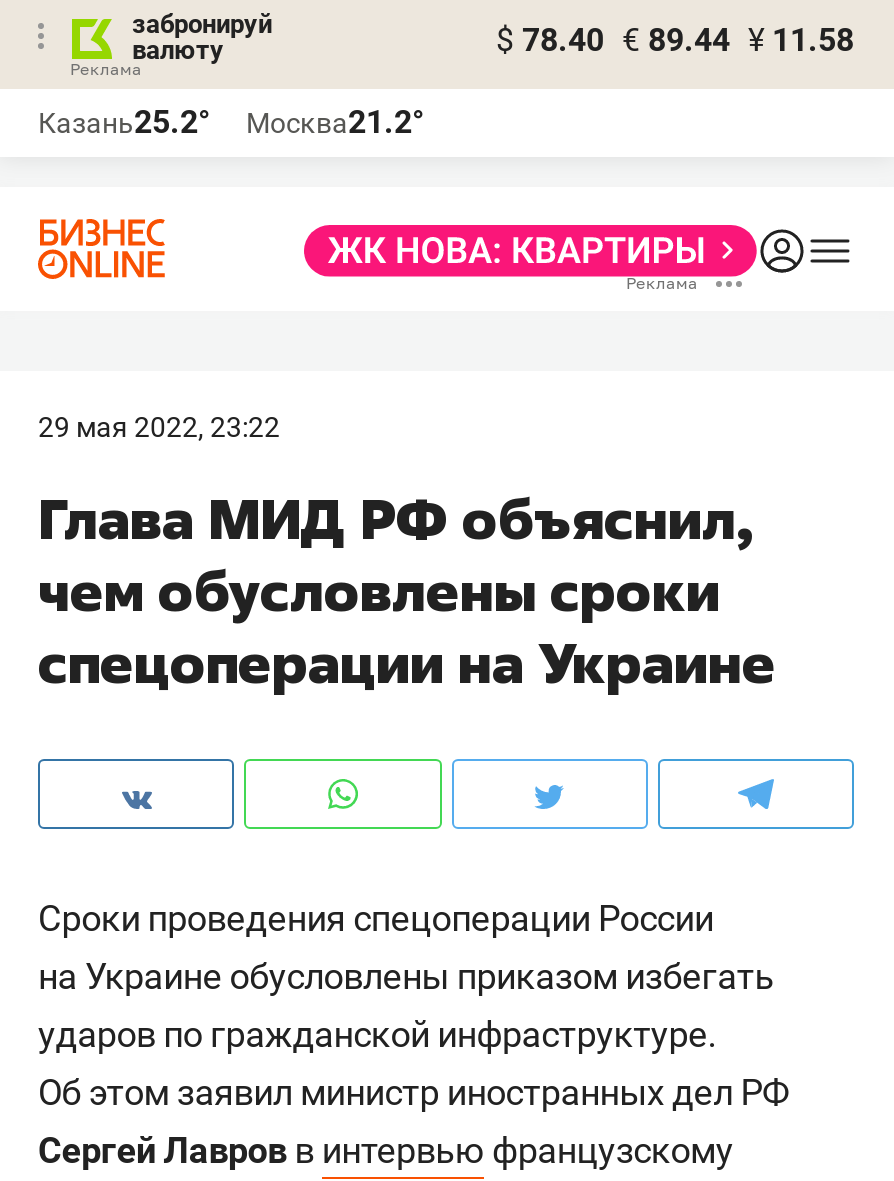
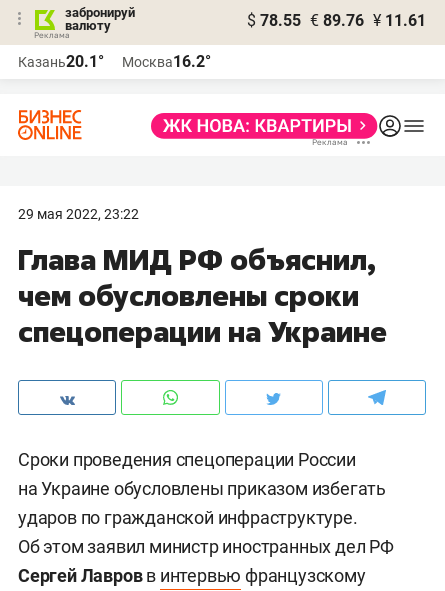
- $ 78.40 € 89.44 ¥ 11.58
+ $ 78.55 € 89.76 ¥ 11.61

- Казань25.2°
+ Казань20.1°

- Москва21.2°
+ Москва16.2°
